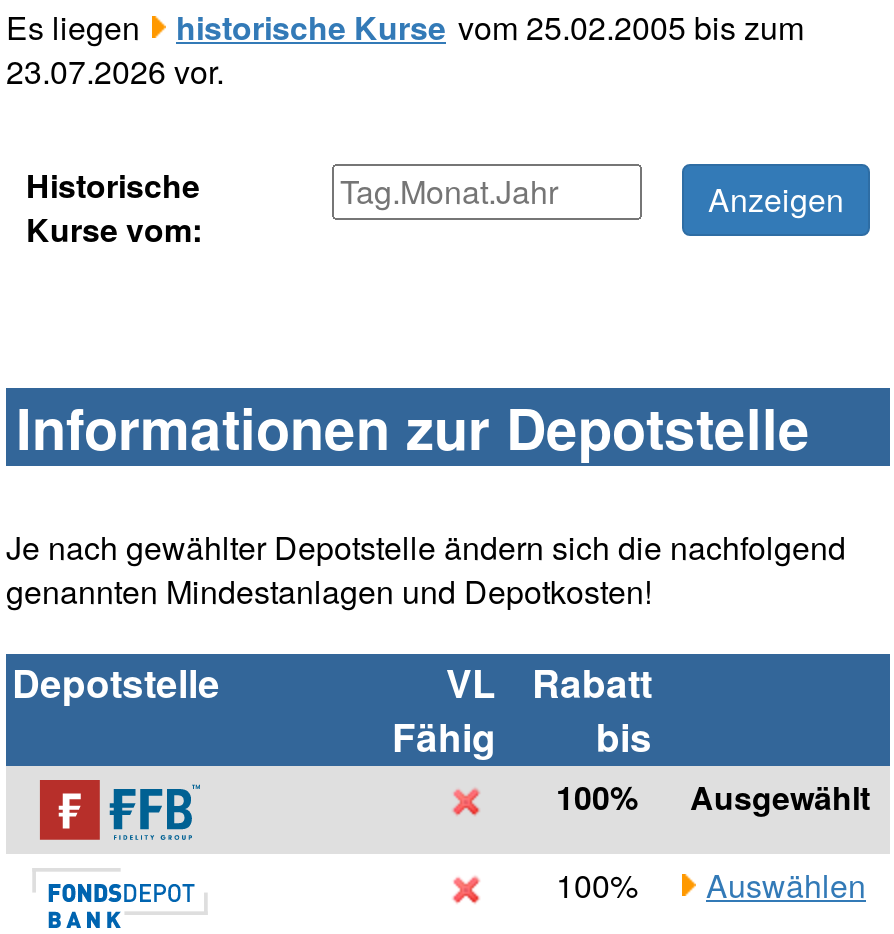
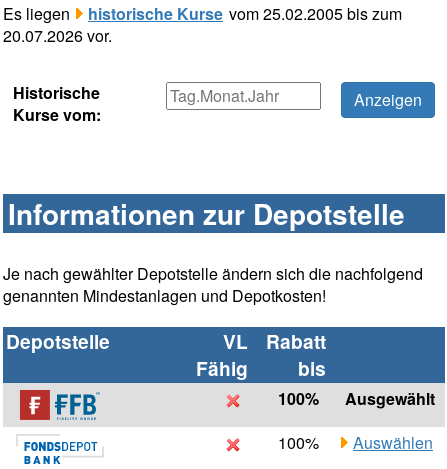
- 23.07.2026 vor.
+ 20.07.2026 vor.
